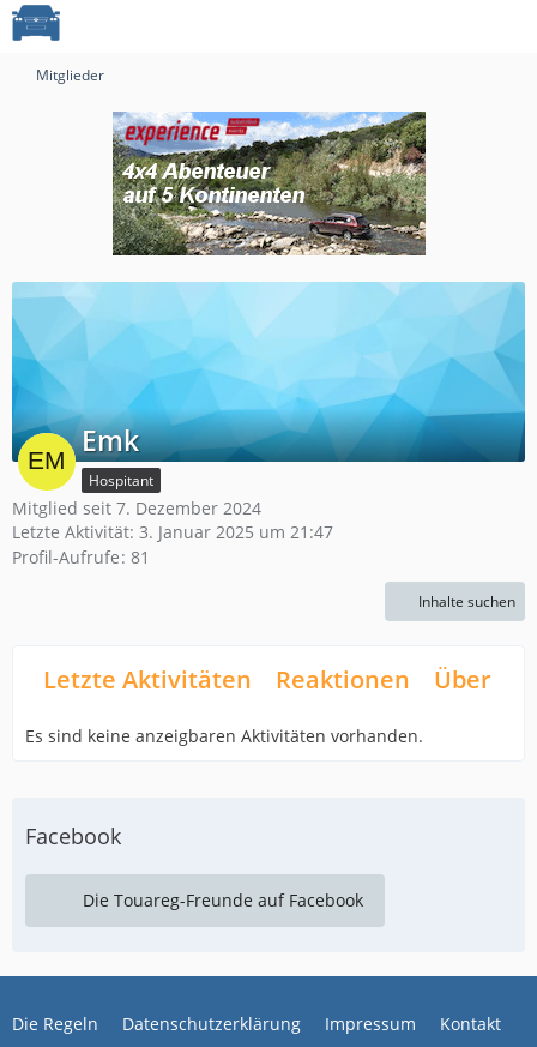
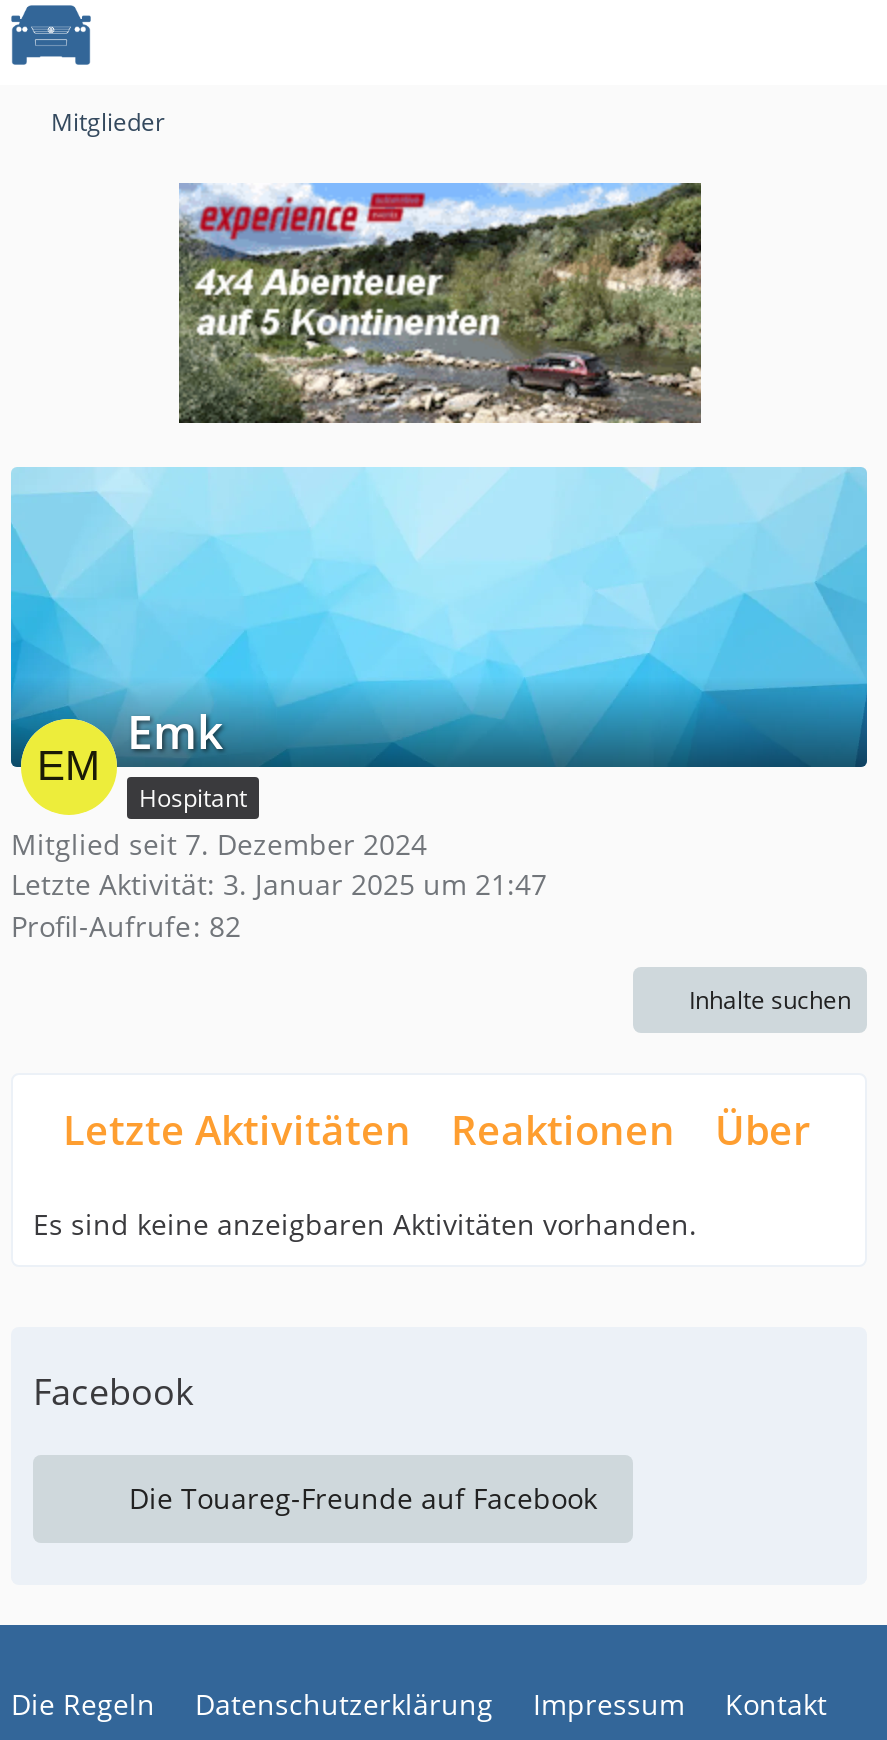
- Profil-Aufrufe 81
+ Profil-Aufrufe 82
